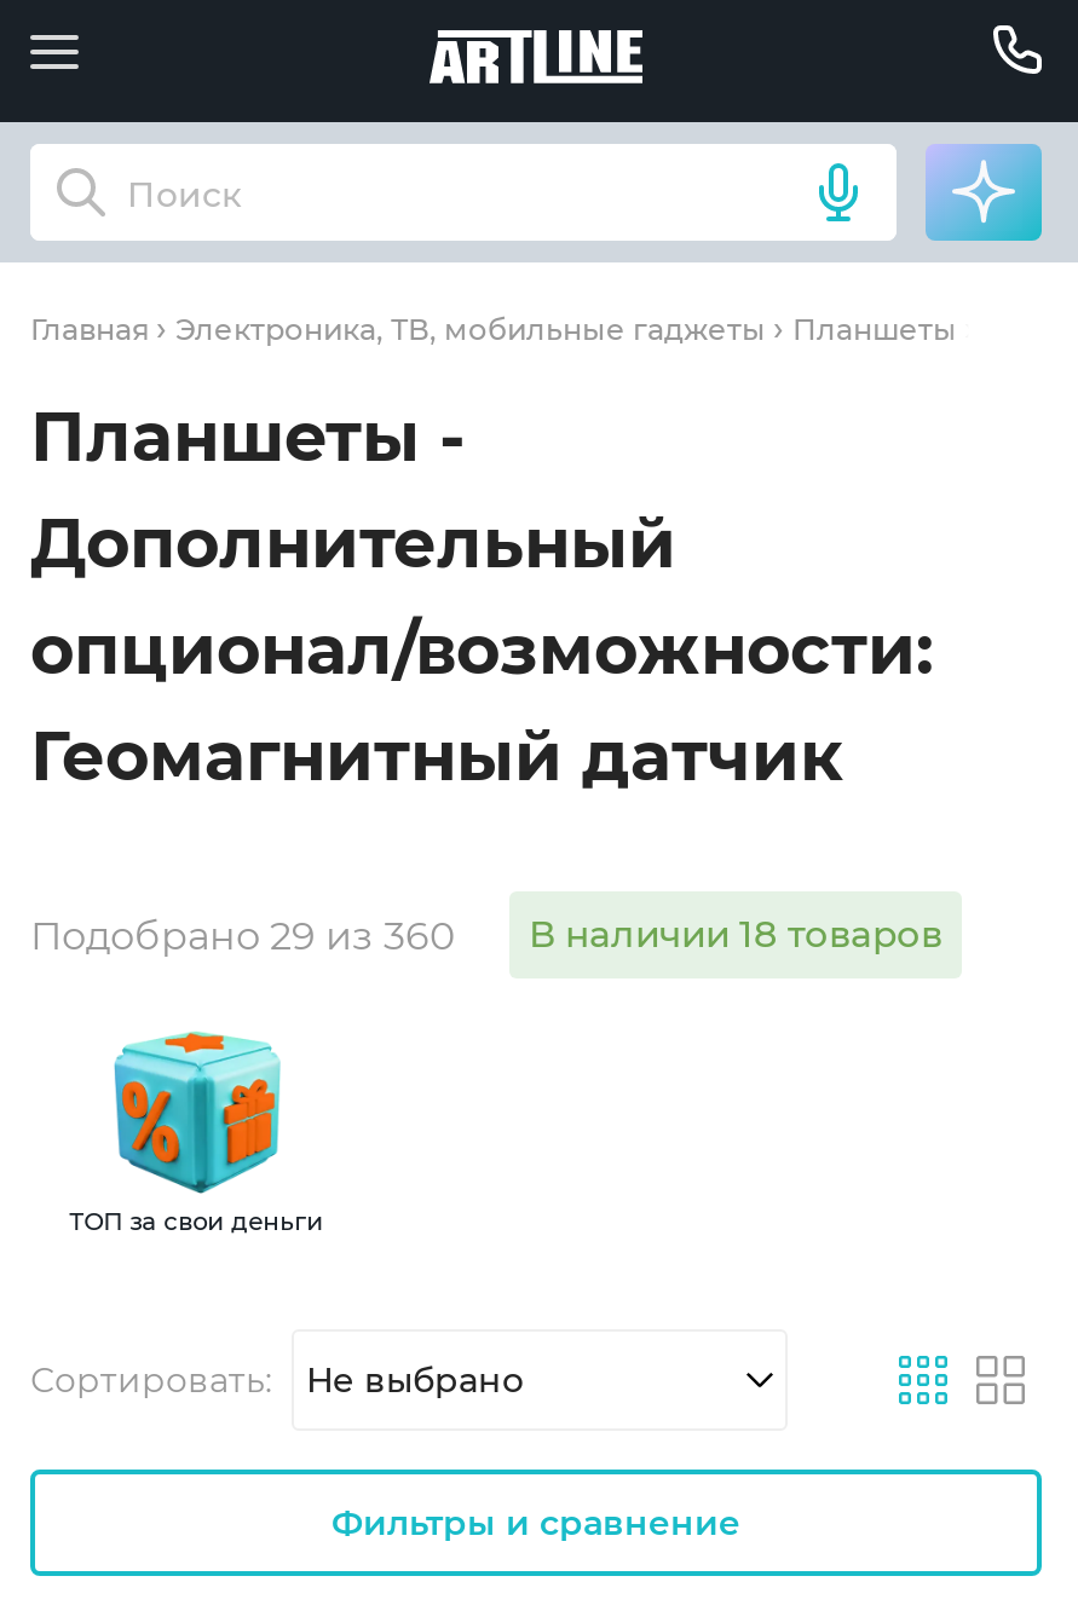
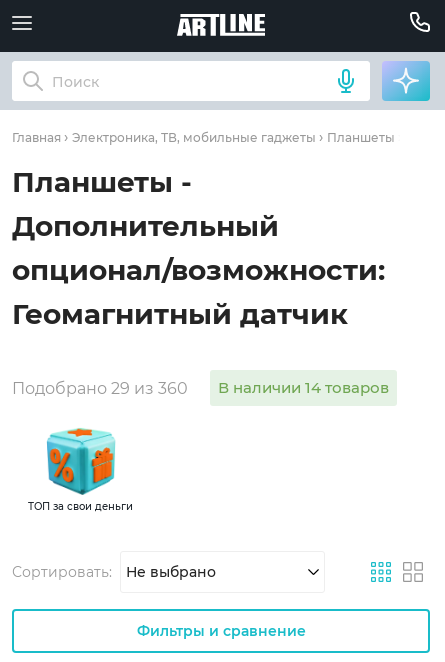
- В наличии 18 товаров
+ В наличии 14 товаров
